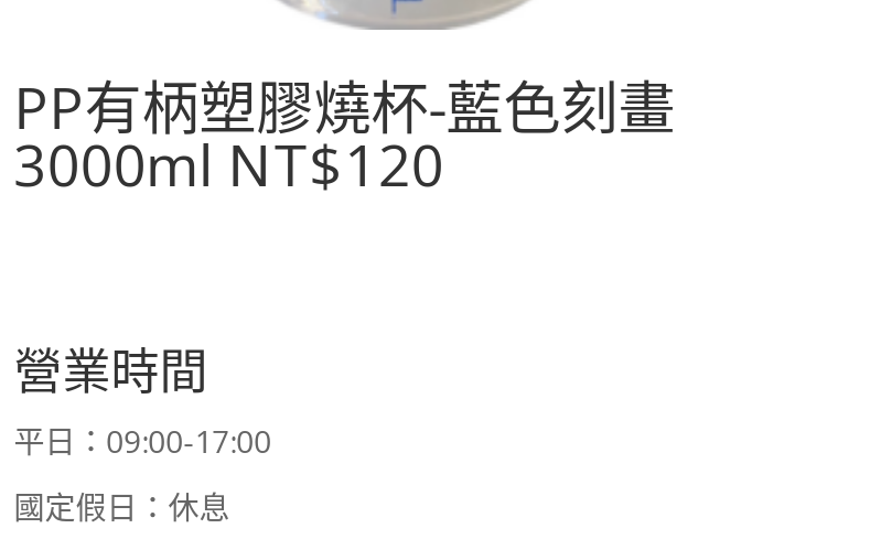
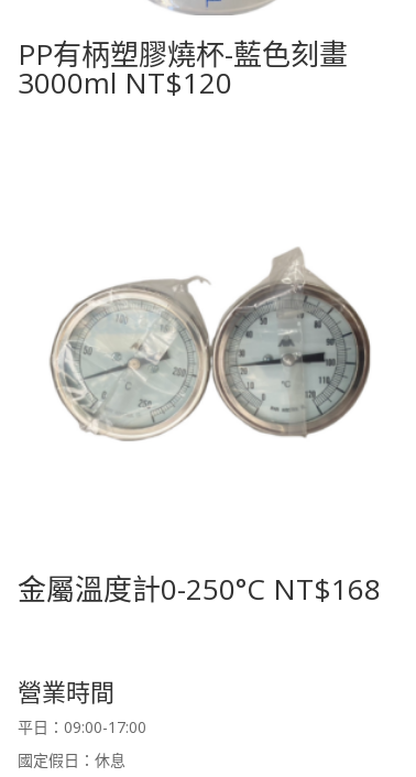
+ 金屬溫度計0-250°C NT$168

+ [image]
